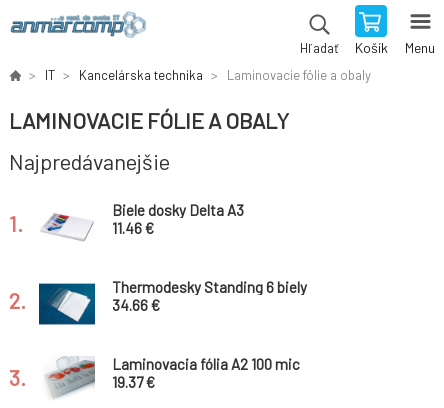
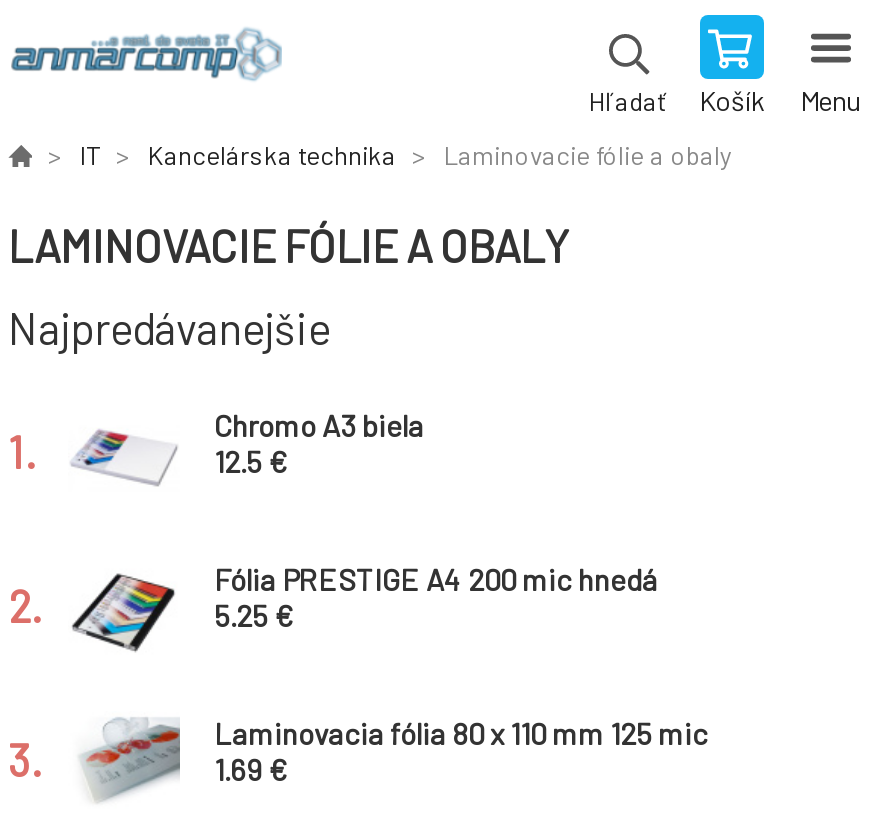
- Biele dosky Delta A3
- 11.46 €
+ Chromo A3 biela
+ 12.5 €

- [image]
- Thermodesky Standing 6 biely
- 34.66 €
+ [image]
+ Fólia PRESTIGE A4 200 mic hnedá
+ 5.25 €

- Laminovacia fólia A2 100 mic
- 19.37 €
+ Laminovacia fólia 80 x 110 mm 125 mic
+ 1.69 €
